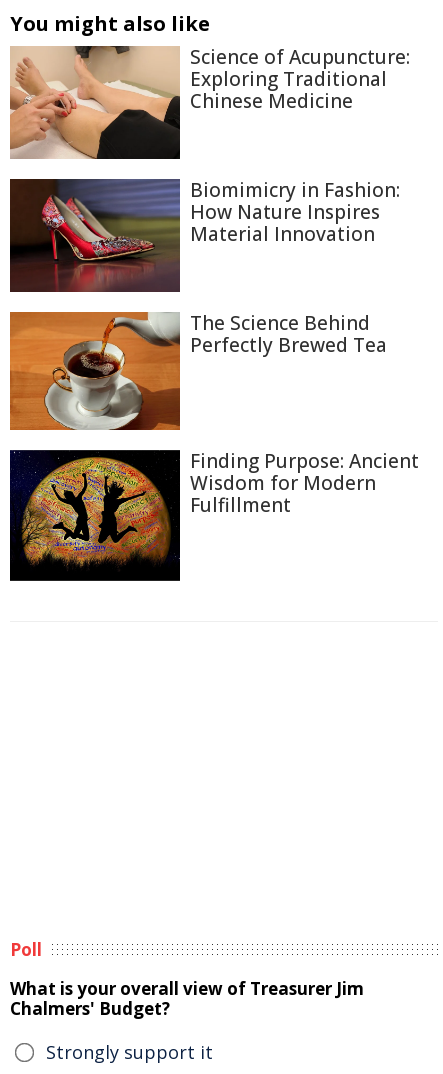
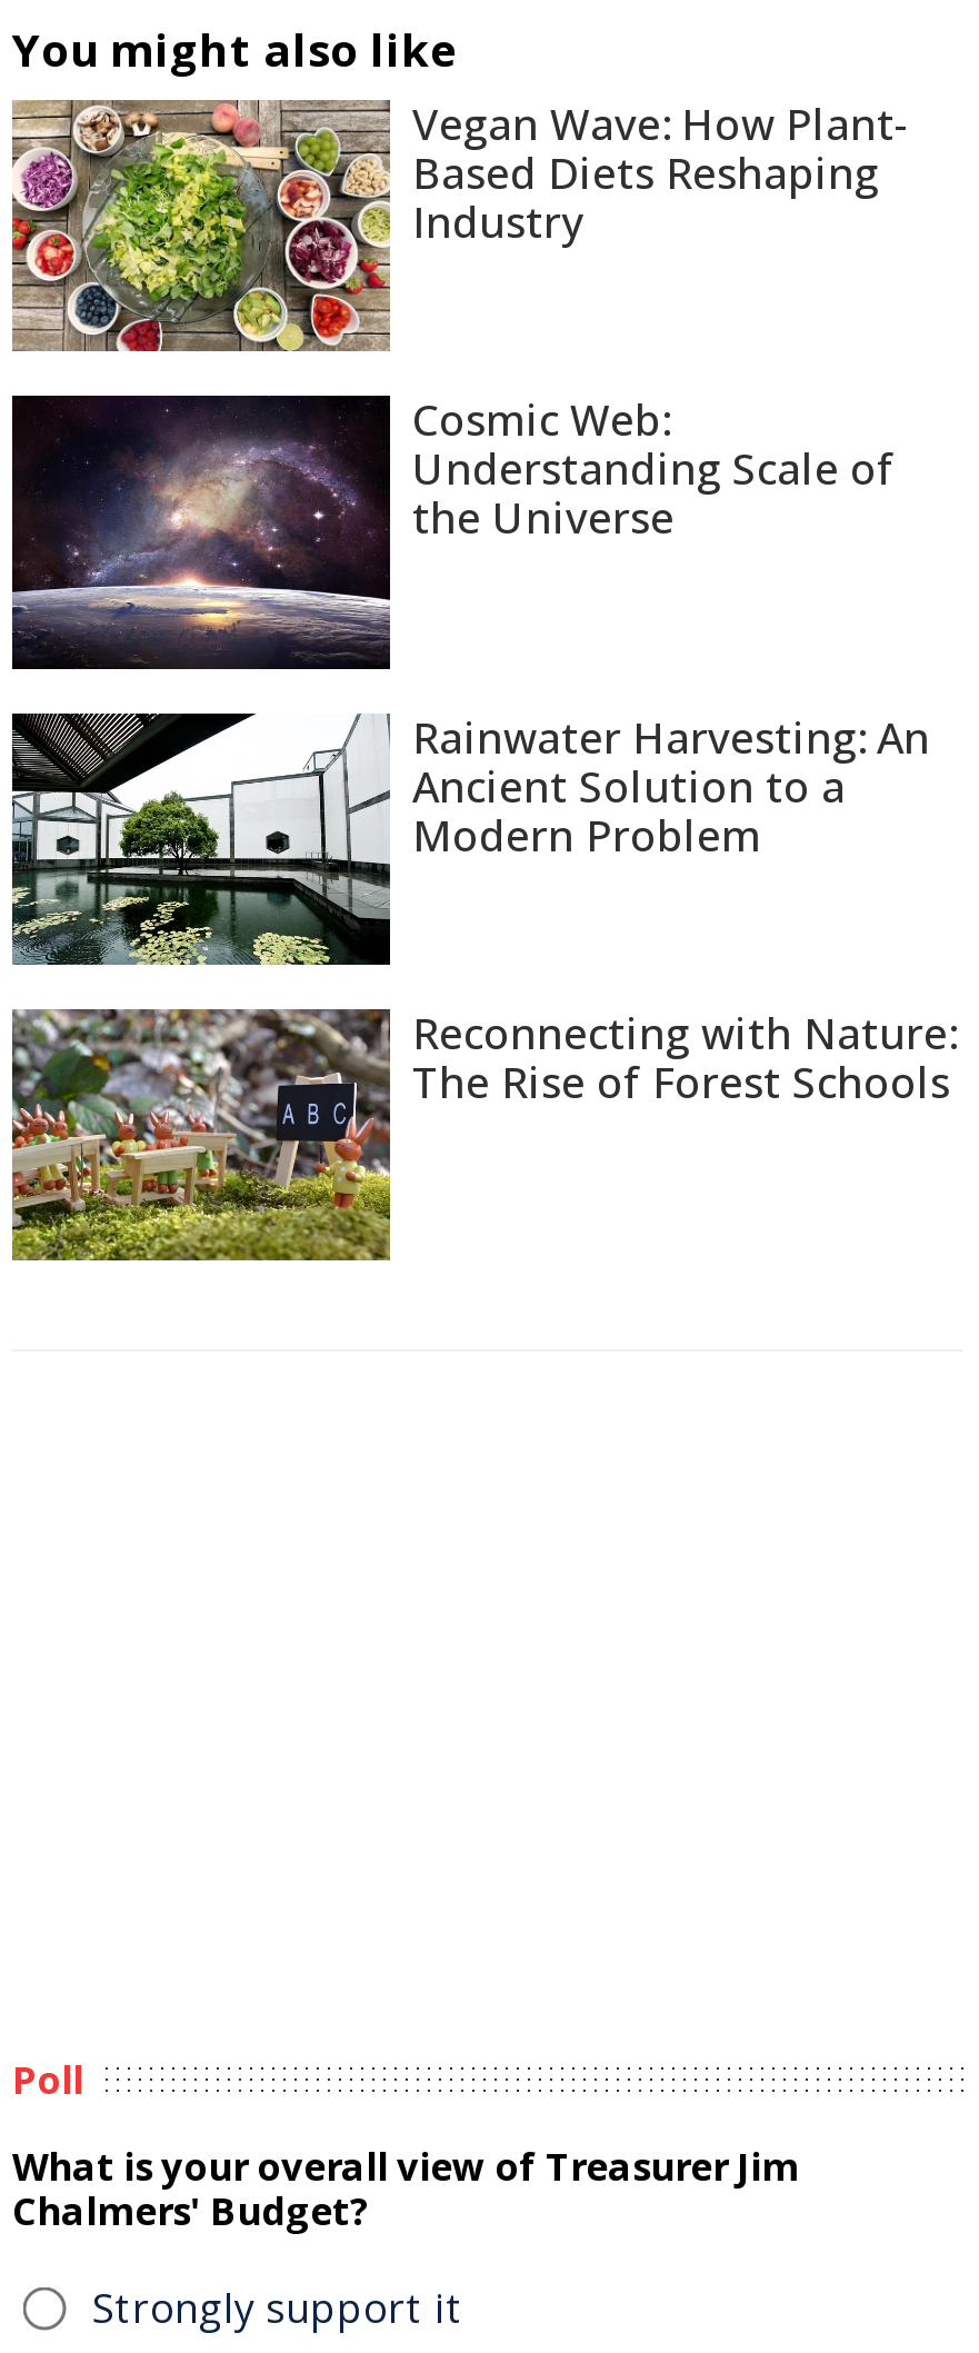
- [image]
- Science of Acupuncture:
- Exploring Traditional
- Chinese Medicine
+ [image]
+ Vegan Wave: How Plant-
+ Based Diets Reshaping
+ Industry

- [image]
- Biomimicry in Fashion:
- How Nature Inspires
- Material Innovation
+ [image]
+ Cosmic Web:
+ Understanding Scale of
+ the Universe

- [image]
- The Science Behind
- Perfectly Brewed Tea
+ [image]
+ Rainwater Harvesting: An
+ Ancient Solution to a
+ Modern Problem

- [image]
- Finding Purpose: Ancient
- Wisdom for Modern
- Fulfillment
+ [image]
+ Reconnecting with Nature:
+ The Rise of Forest Schools
